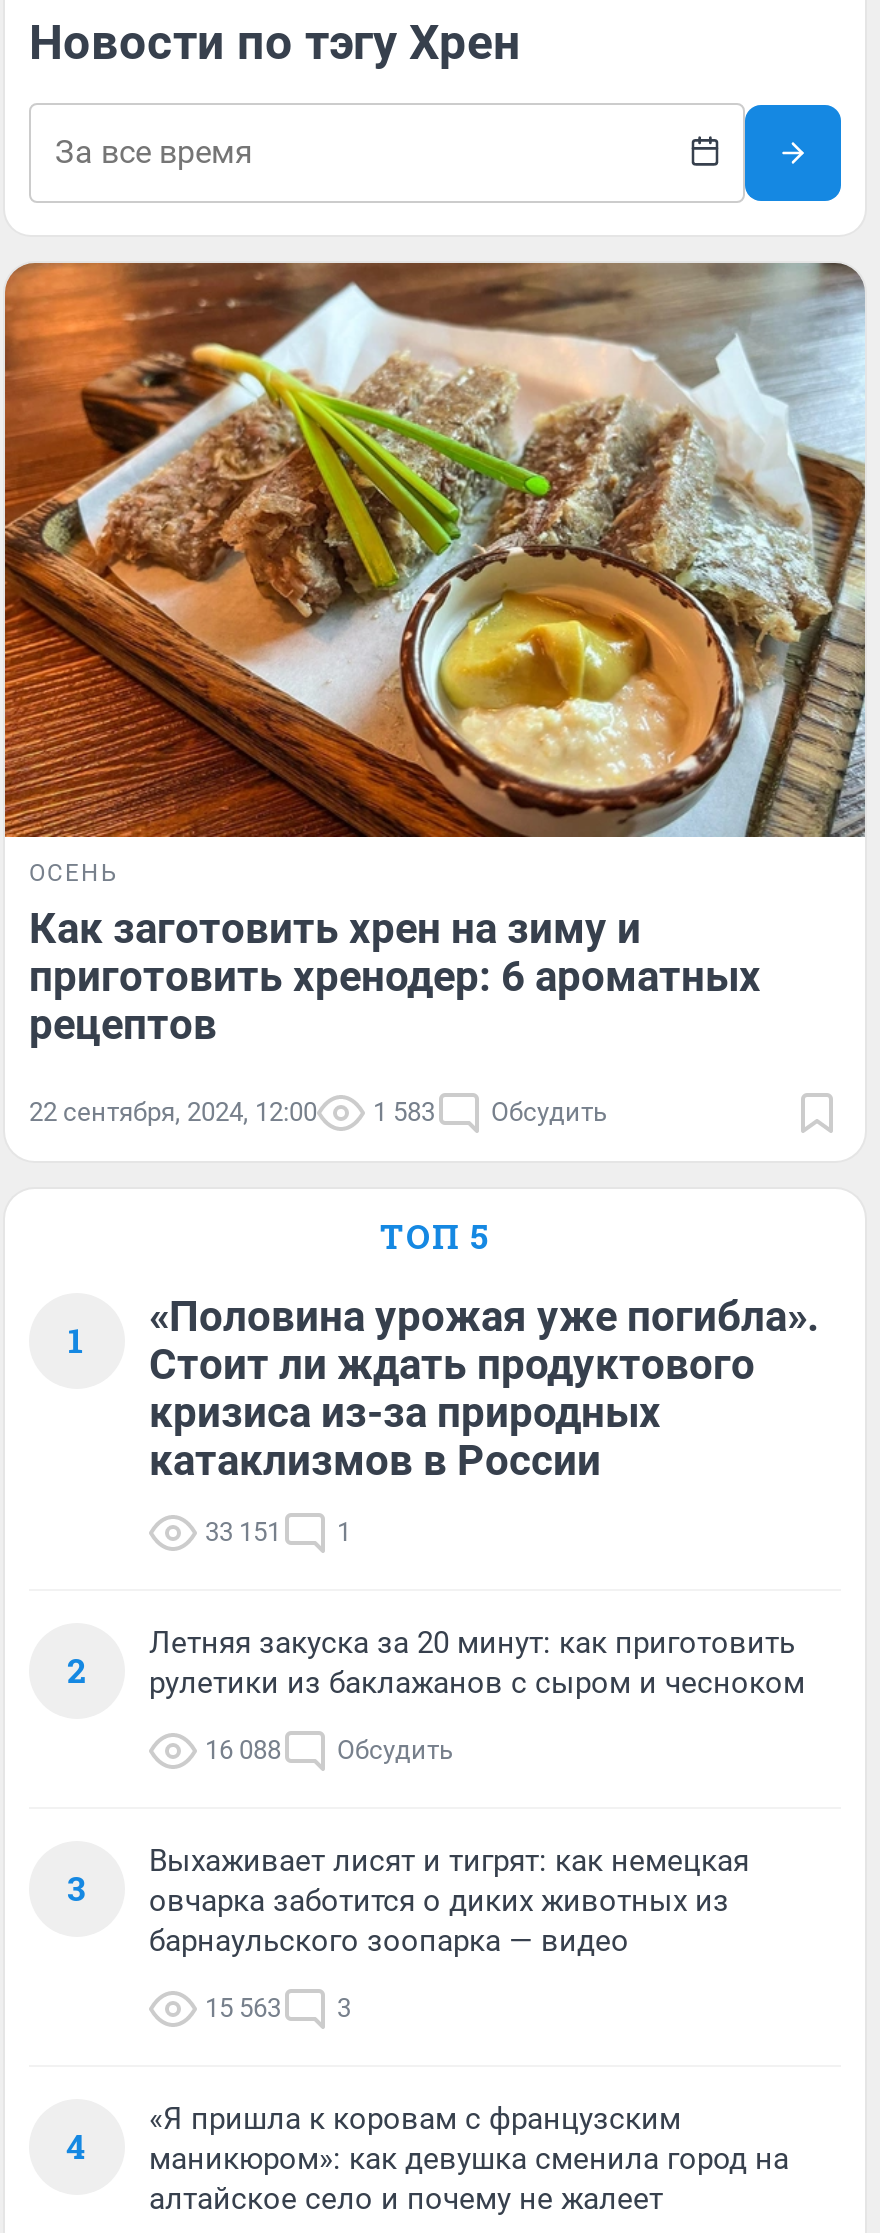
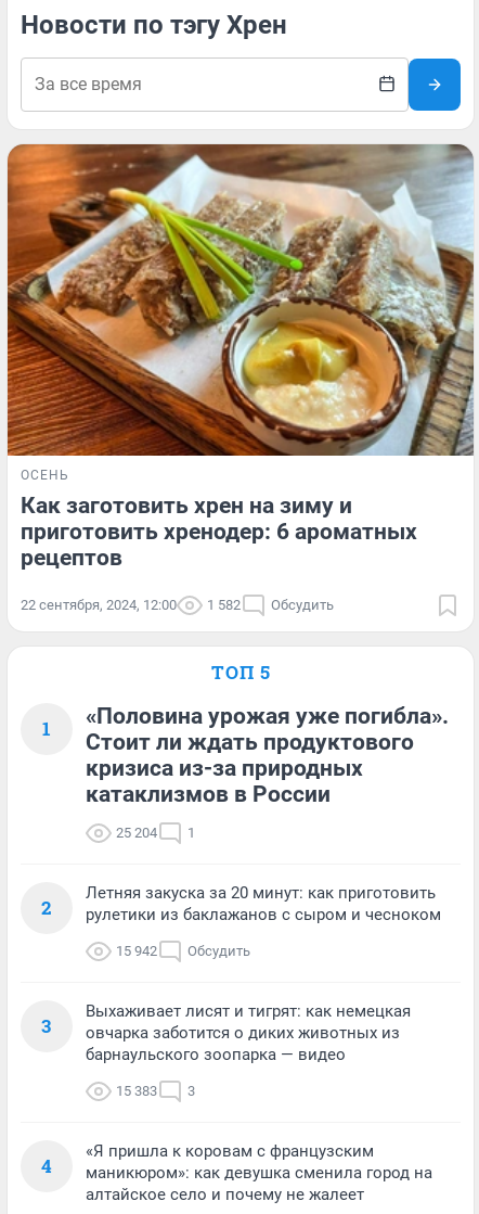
- 22 сентября, 2024, 12:00 1 583 Обсудить
+ 22 сентября, 2024, 12:00 1 582 Обсудить

- 33 151 1
+ 25 204 1

- 16 088 Обсудить
+ 15 942 Обсудить

- 15 563 3
+ 15 383 3
